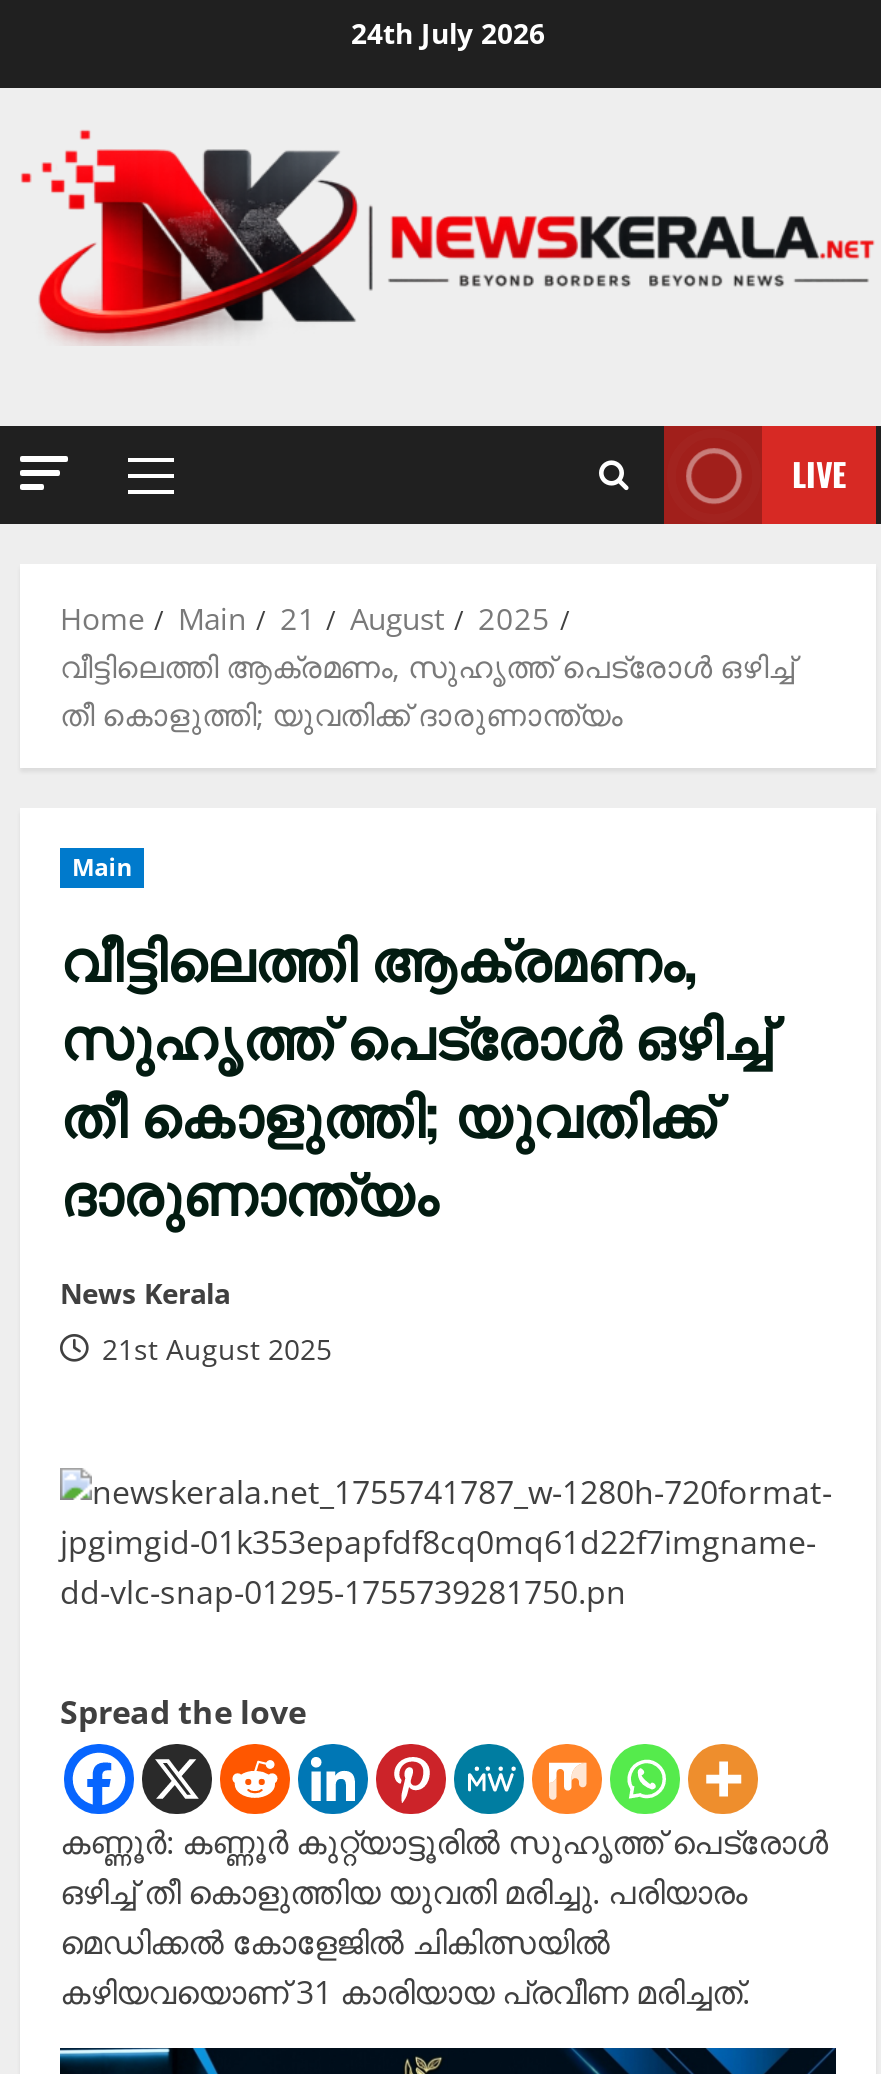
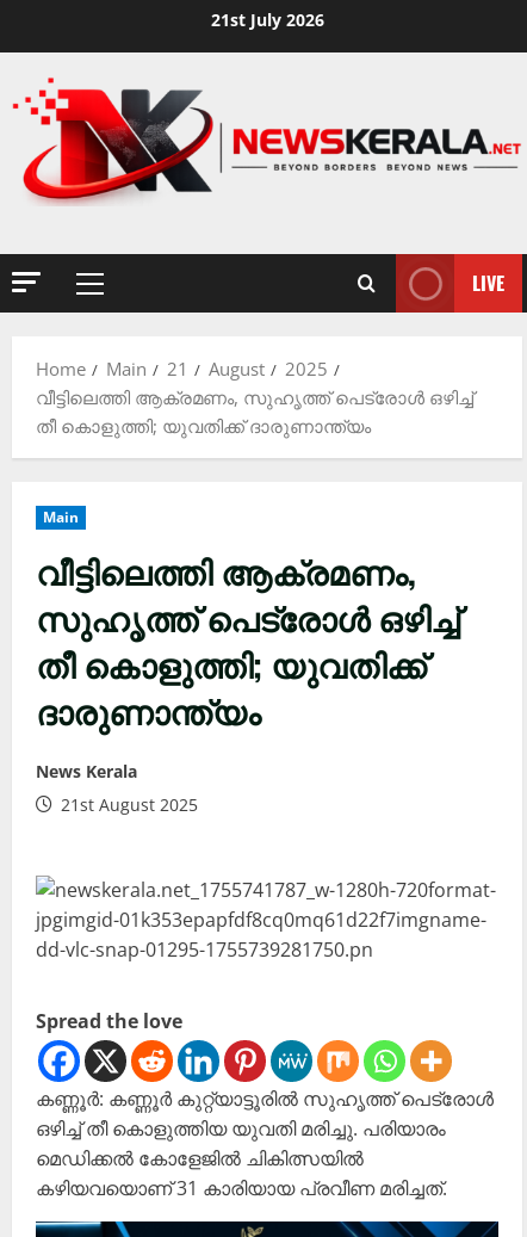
- 24th July 2026
+ 21st July 2026
